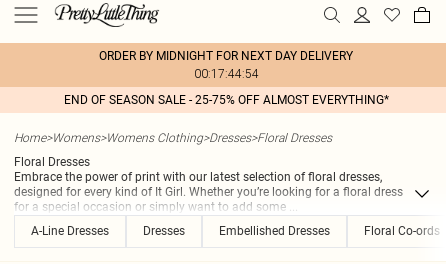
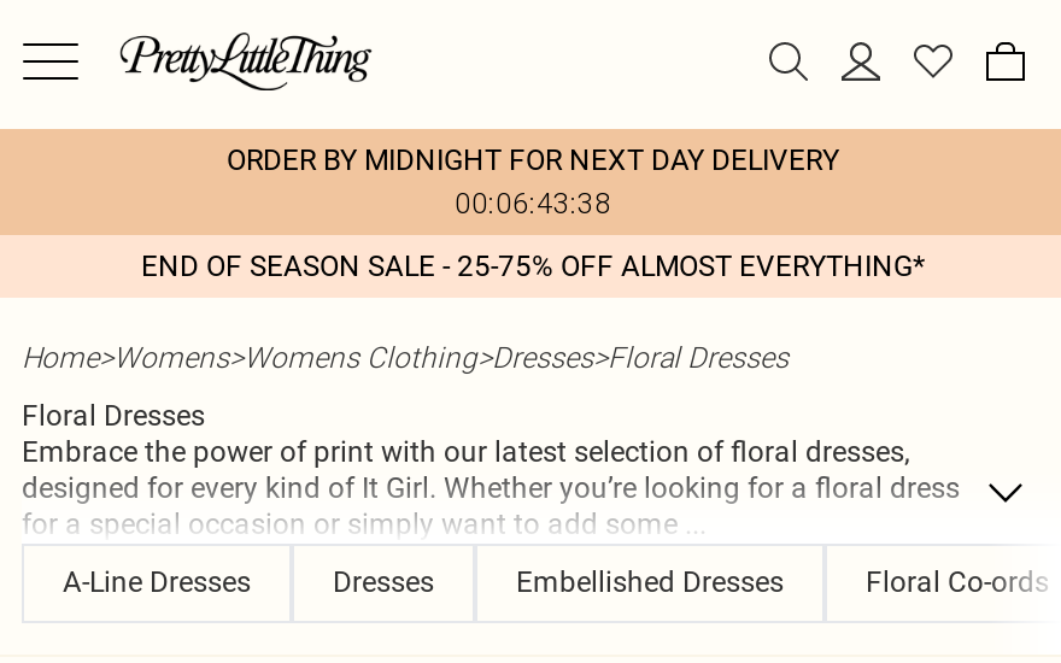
- 00:17:44:54
+ 00:06:43:38
